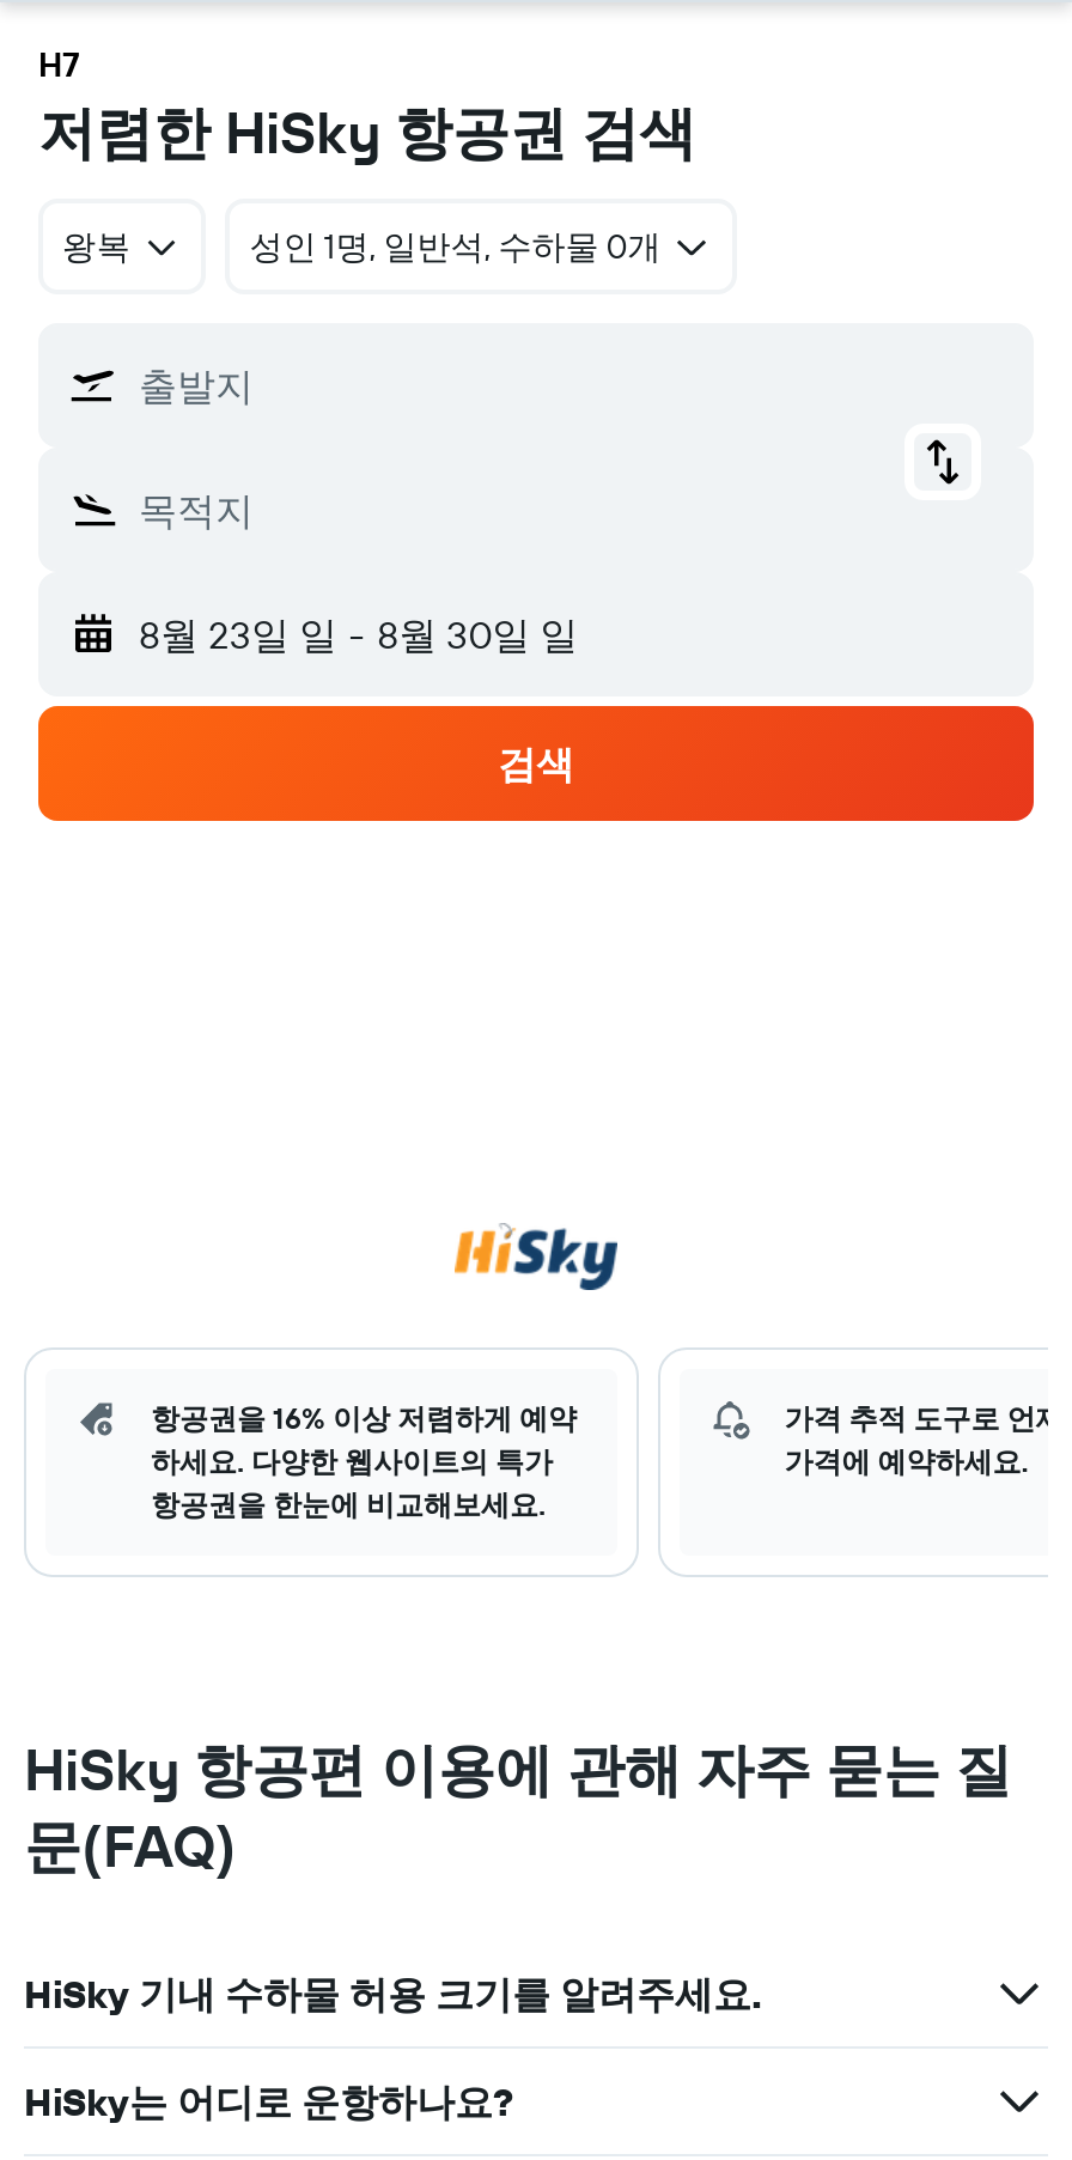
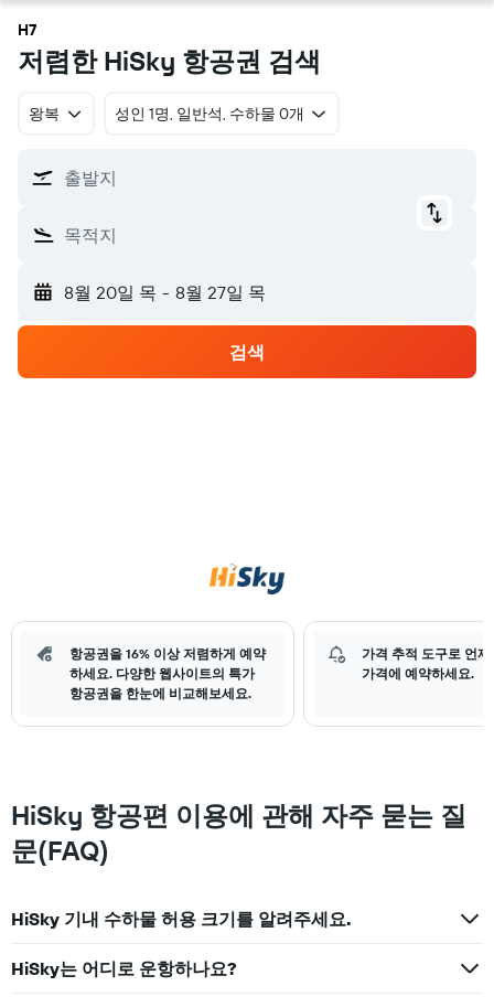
- 8월 23일 일 - 8월 30일 일
+ 8월 20일 목 - 8월 27일 목
